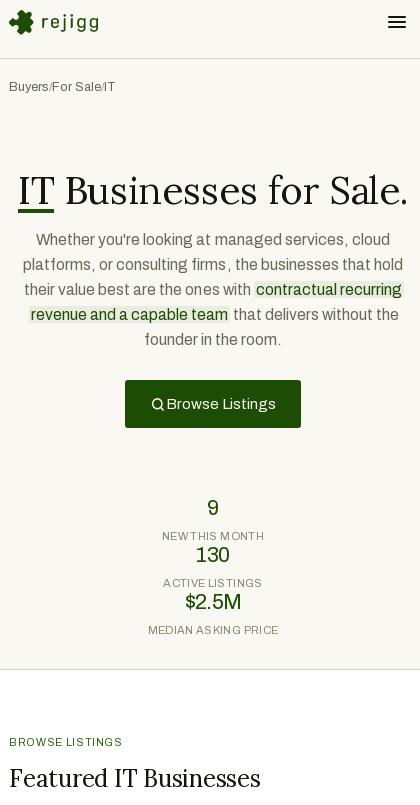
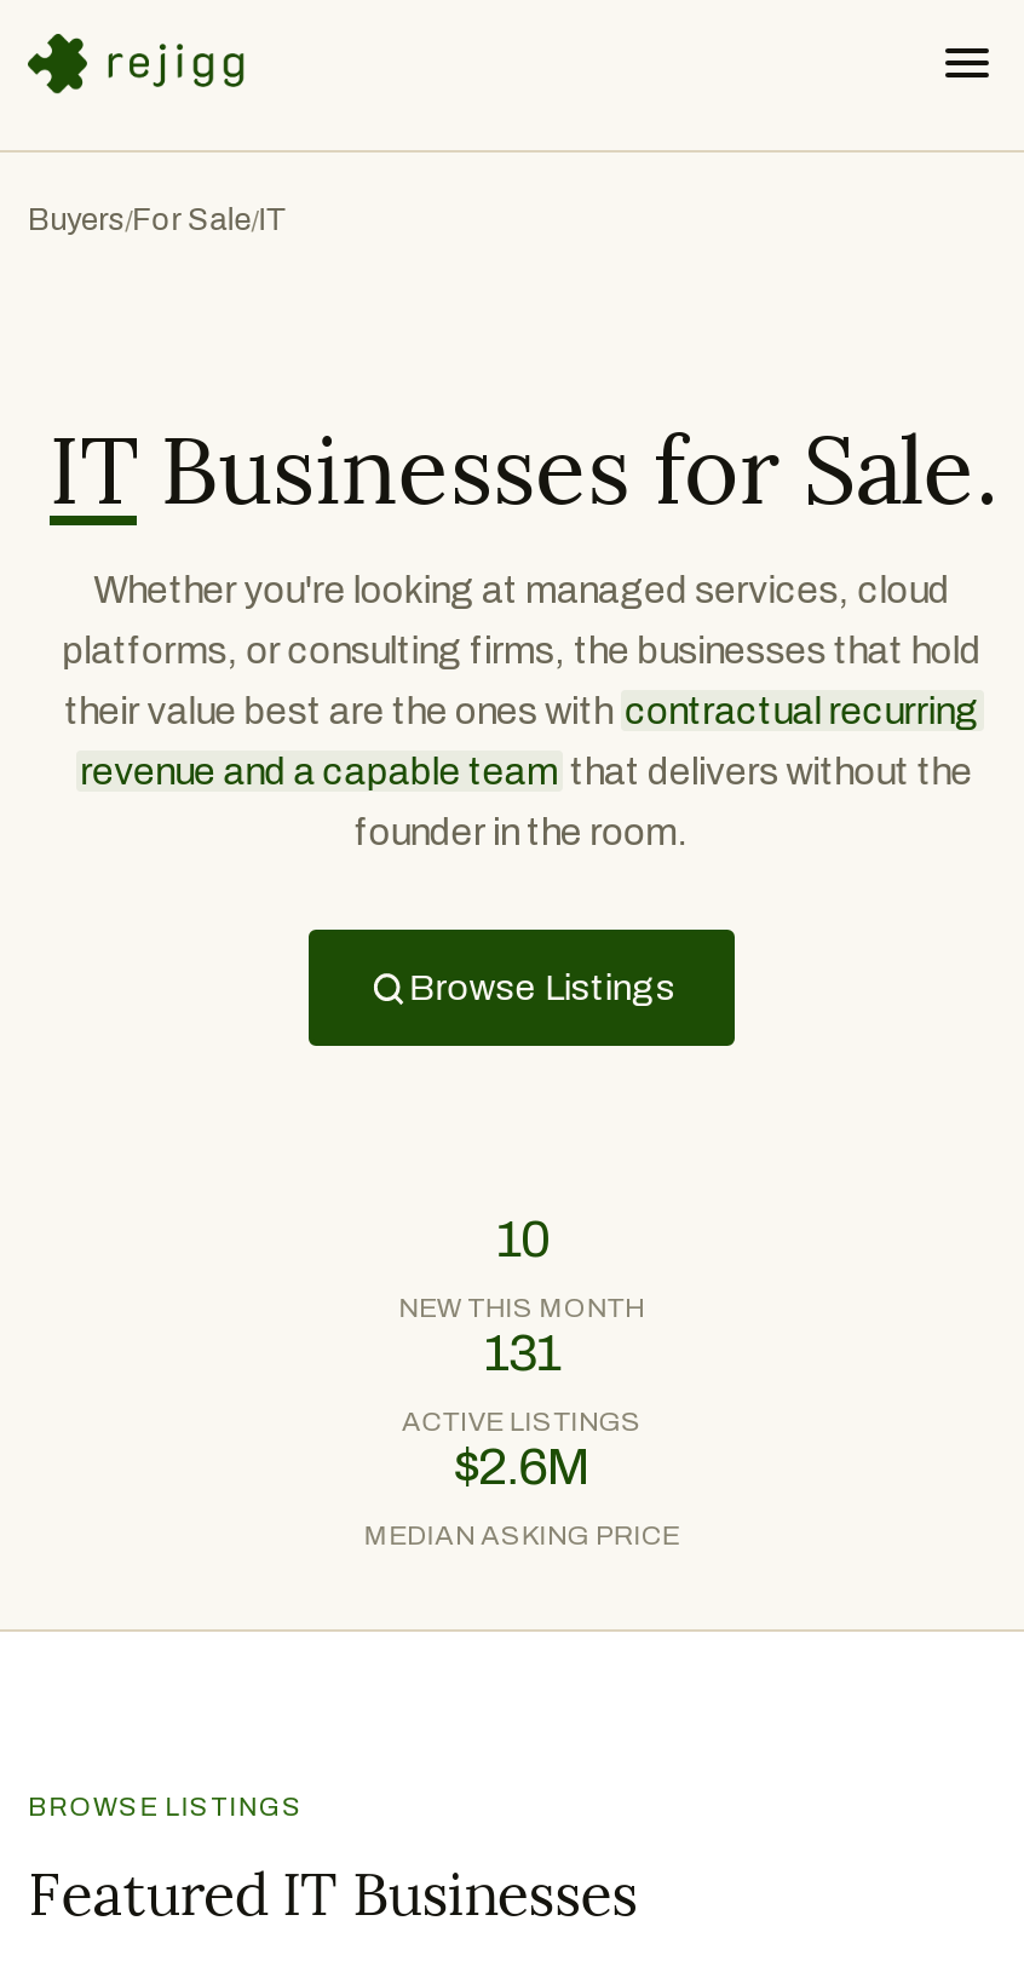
- 9
+ 10

- 130
+ 131

- $2.5M
+ $2.6M
